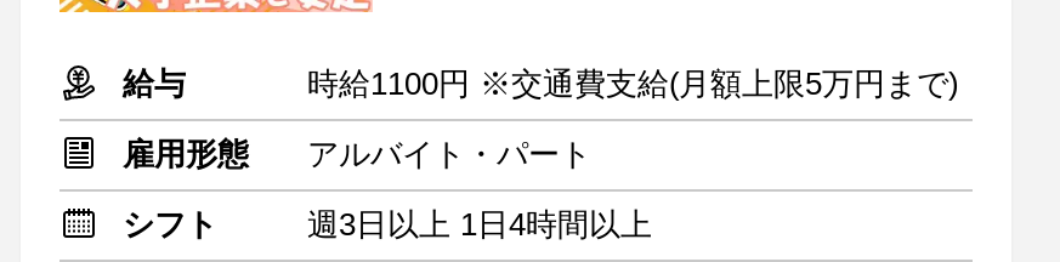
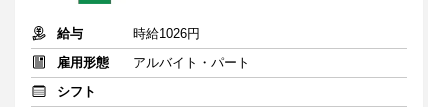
- 時給1100円 ※交通費支給(月額上限5万円まで)
+ 時給1026円

- 週3日以上 1日4時間以上
